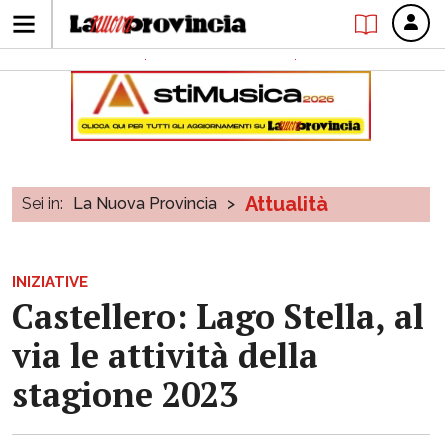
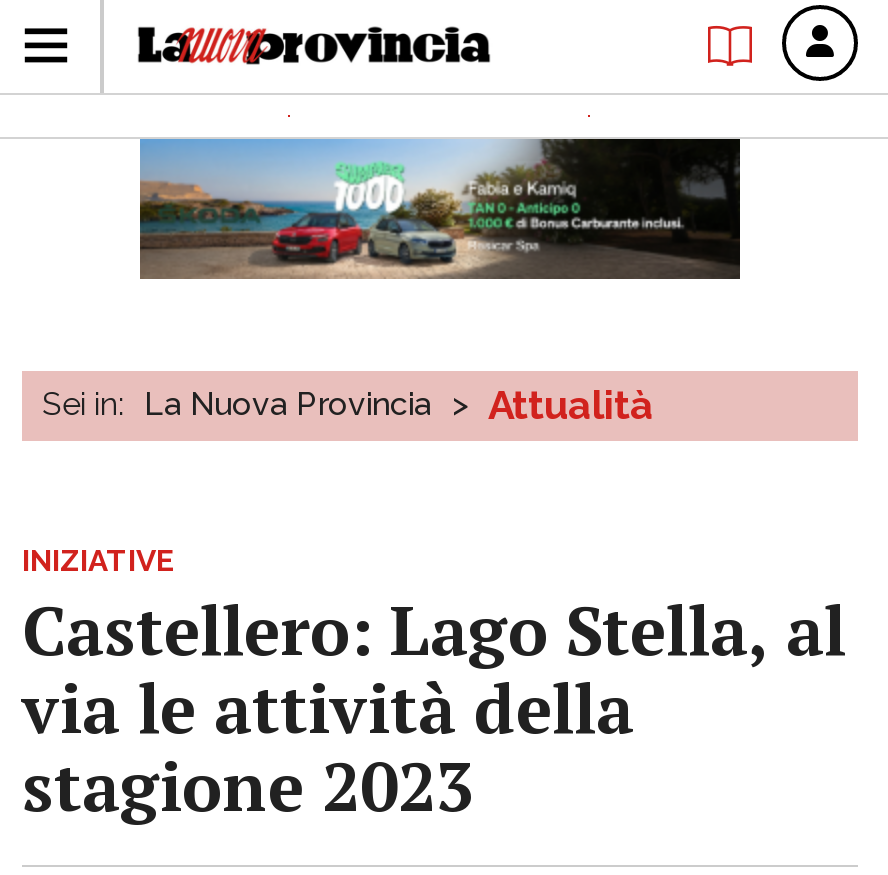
- [image]
+ [image]
